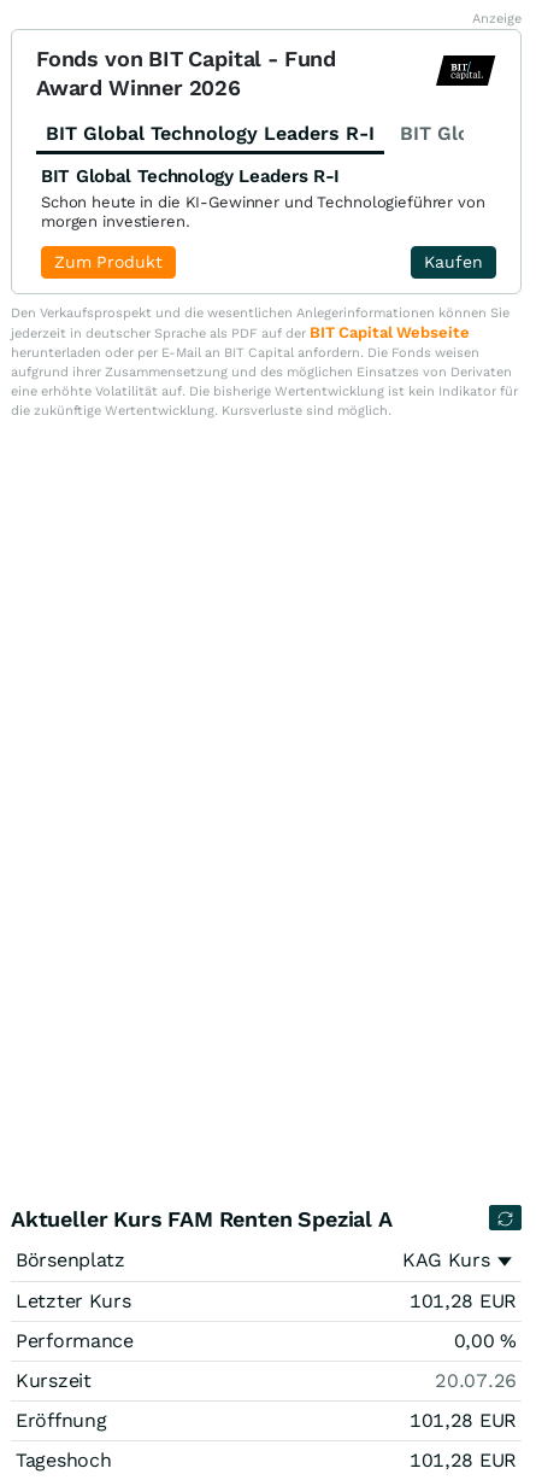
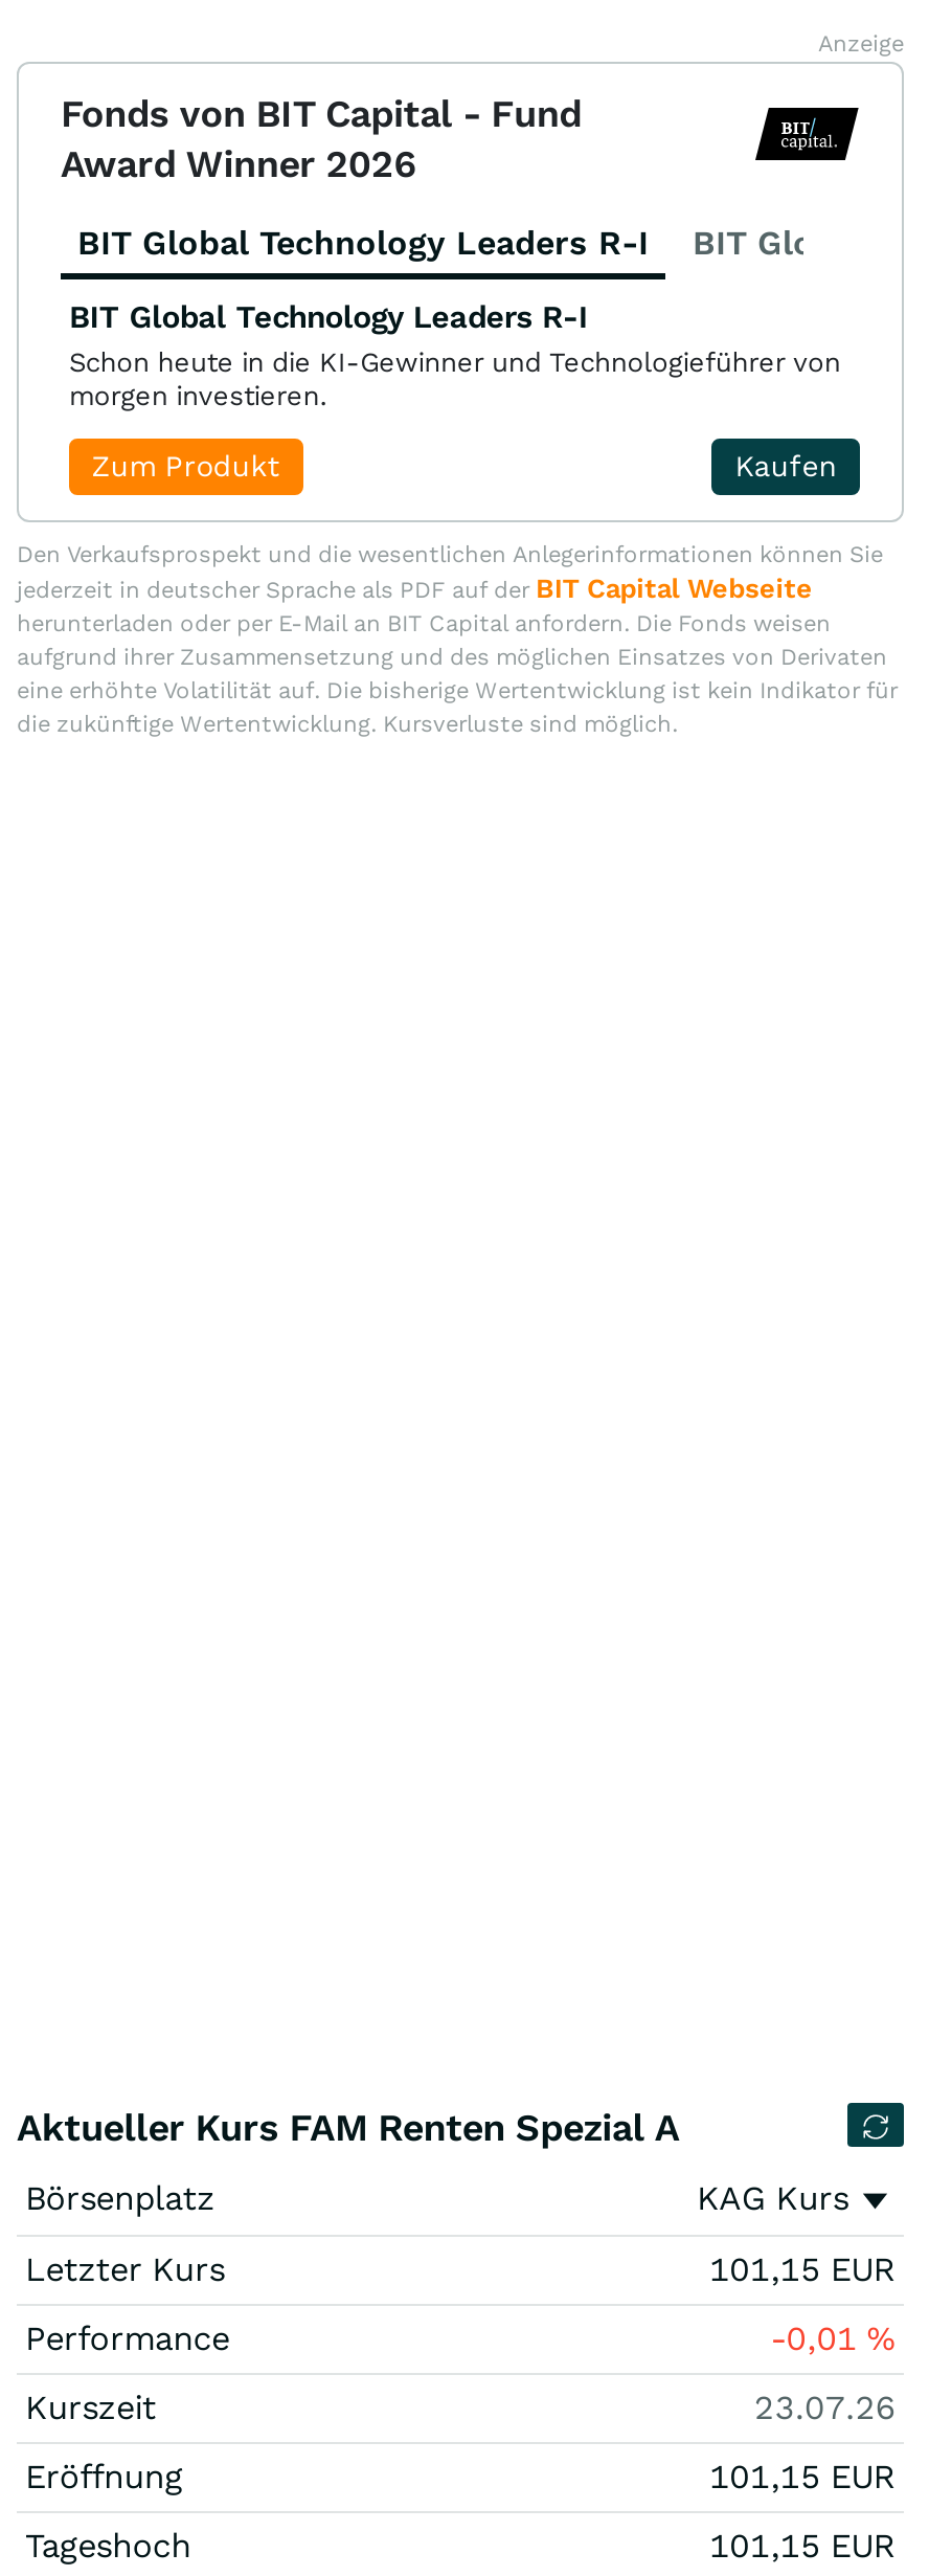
- 101,28 EUR
+ 101,15 EUR

- 0,00%
+ -0,01%

- 20.07.26
+ 23.07.26

- 101,28 EUR
+ 101,15 EUR

- 101,28 EUR
+ 101,15 EUR
